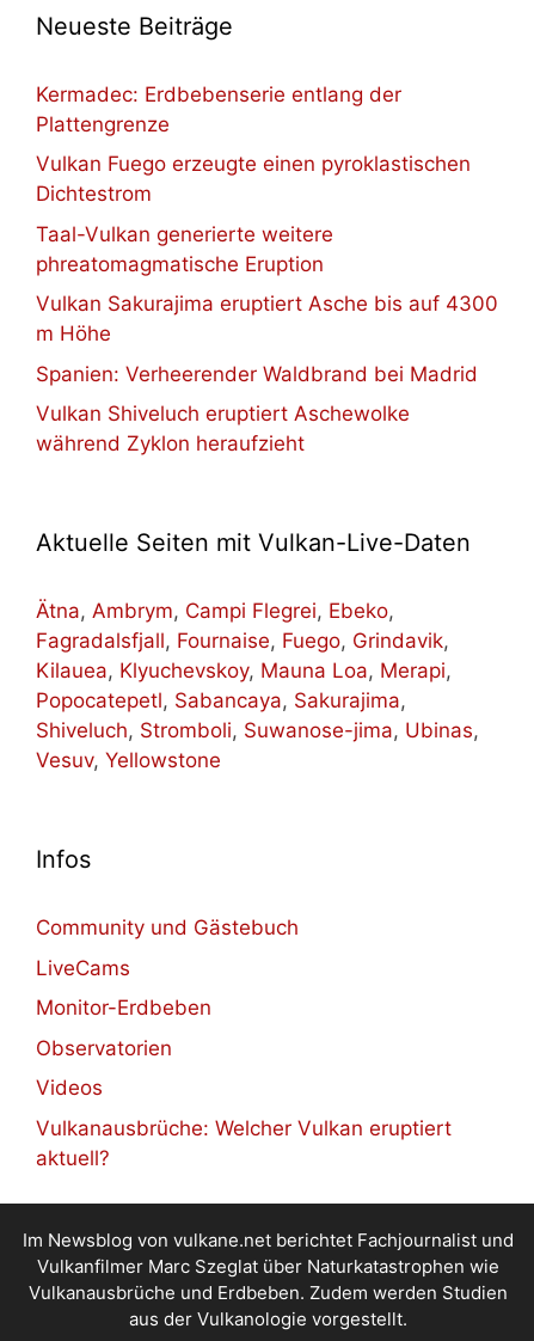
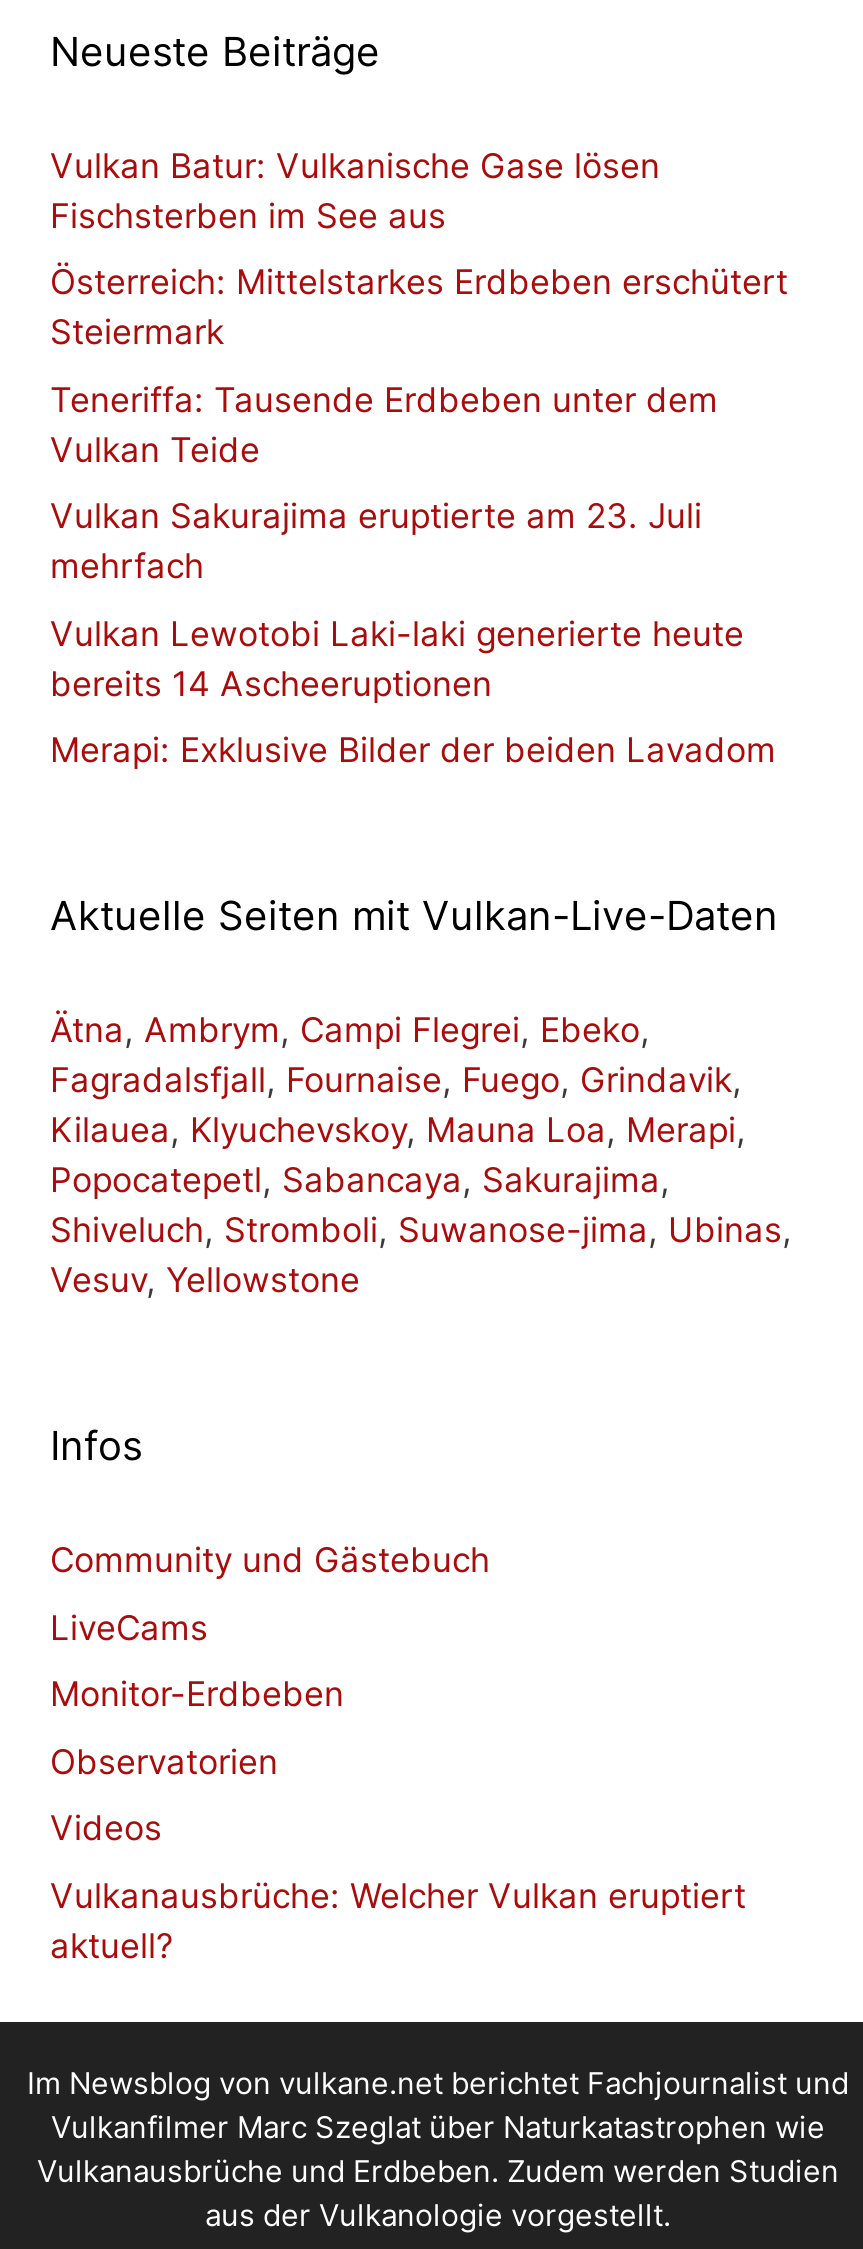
- Kermadec: Erdbebenserie entlang der
- Plattengrenze
+ Vulkan Batur: Vulkanische Gase lösen
+ Fischsterben im See aus

- Vulkan Fuego erzeugte einen pyroklastischen
- Dichtestrom
+ Österreich: Mittelstarkes Erdbeben erschütert
+ Steiermark

- Taal-Vulkan generierte weitere
- phreatomagmatische Eruption
+ Teneriffa: Tausende Erdbeben unter dem
+ Vulkan Teide

- Vulkan Sakurajima eruptiert Asche bis auf 4300
- m Höhe
+ Vulkan Sakurajima eruptierte am 23. Juli
+ mehrfach

- Spanien: Verheerender Waldbrand bei Madrid
+ Vulkan Lewotobi Laki-laki generierte heute
+ bereits 14 Ascheeruptionen

- Vulkan Shiveluch eruptiert Aschewolke
- während Zyklon heraufzieht
+ Merapi: Exklusive Bilder der beiden Lavadom
